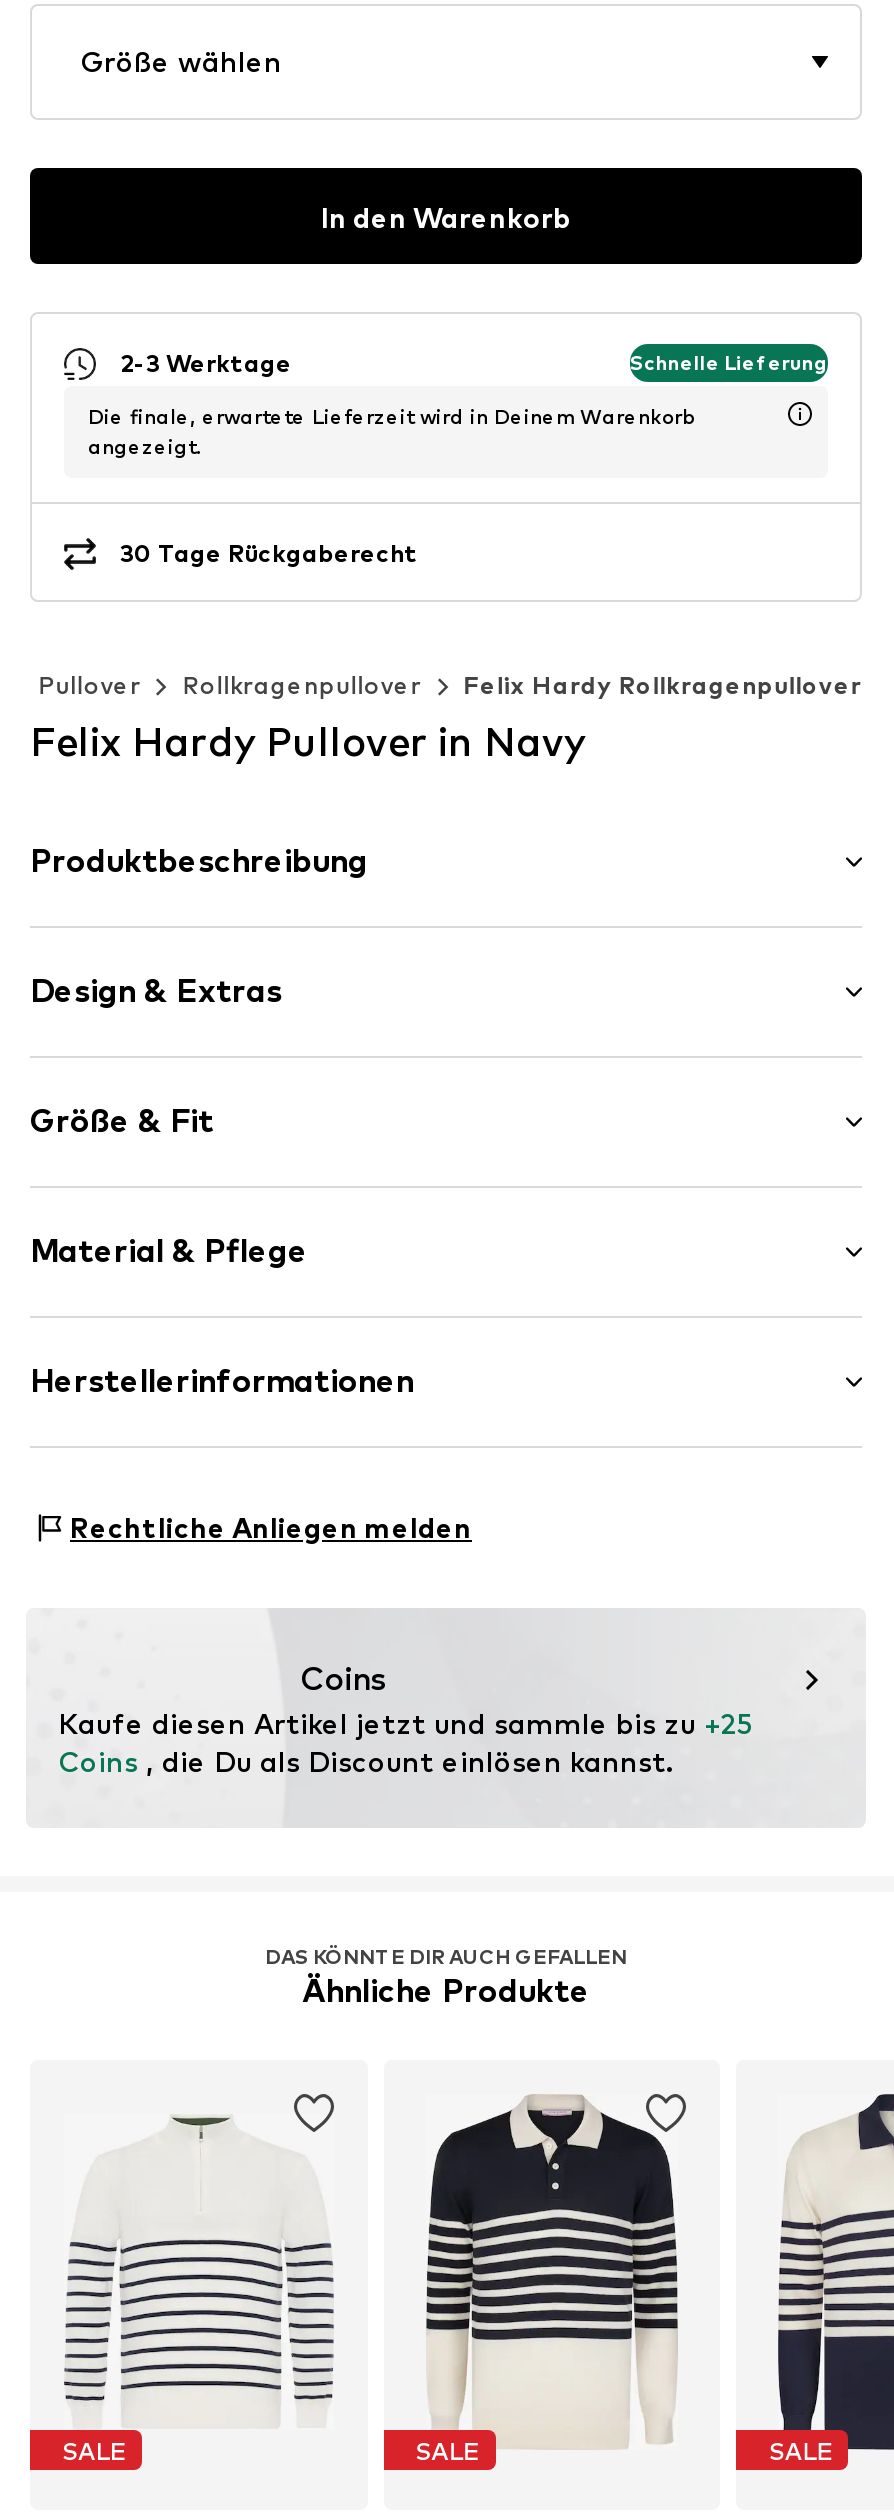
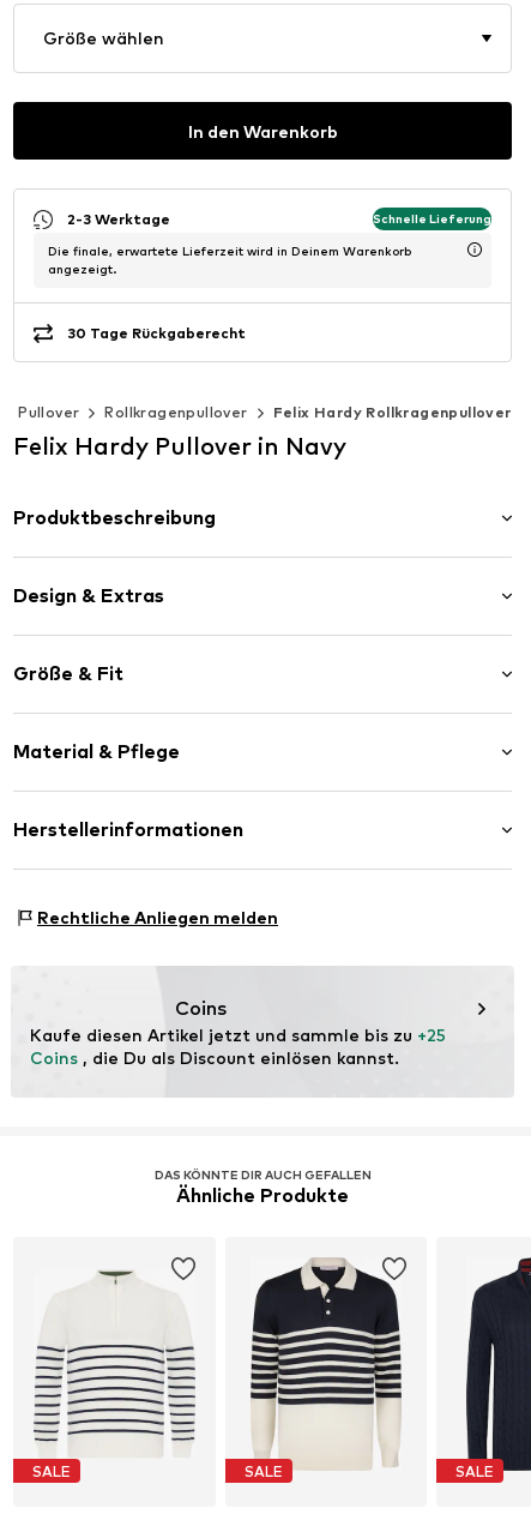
- [image]
+ [image]
